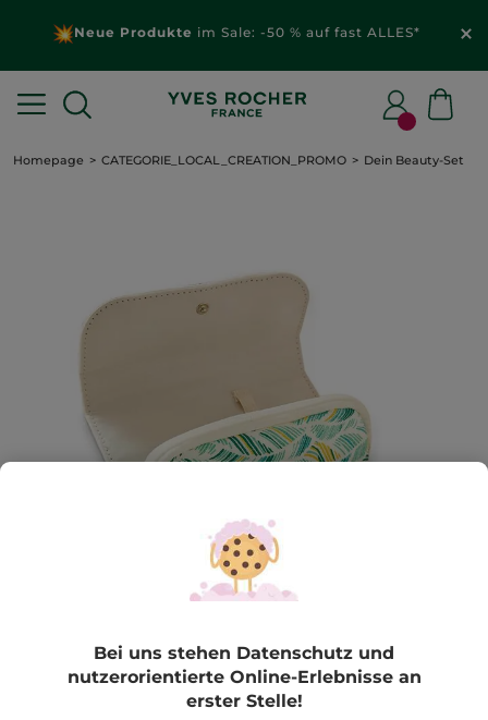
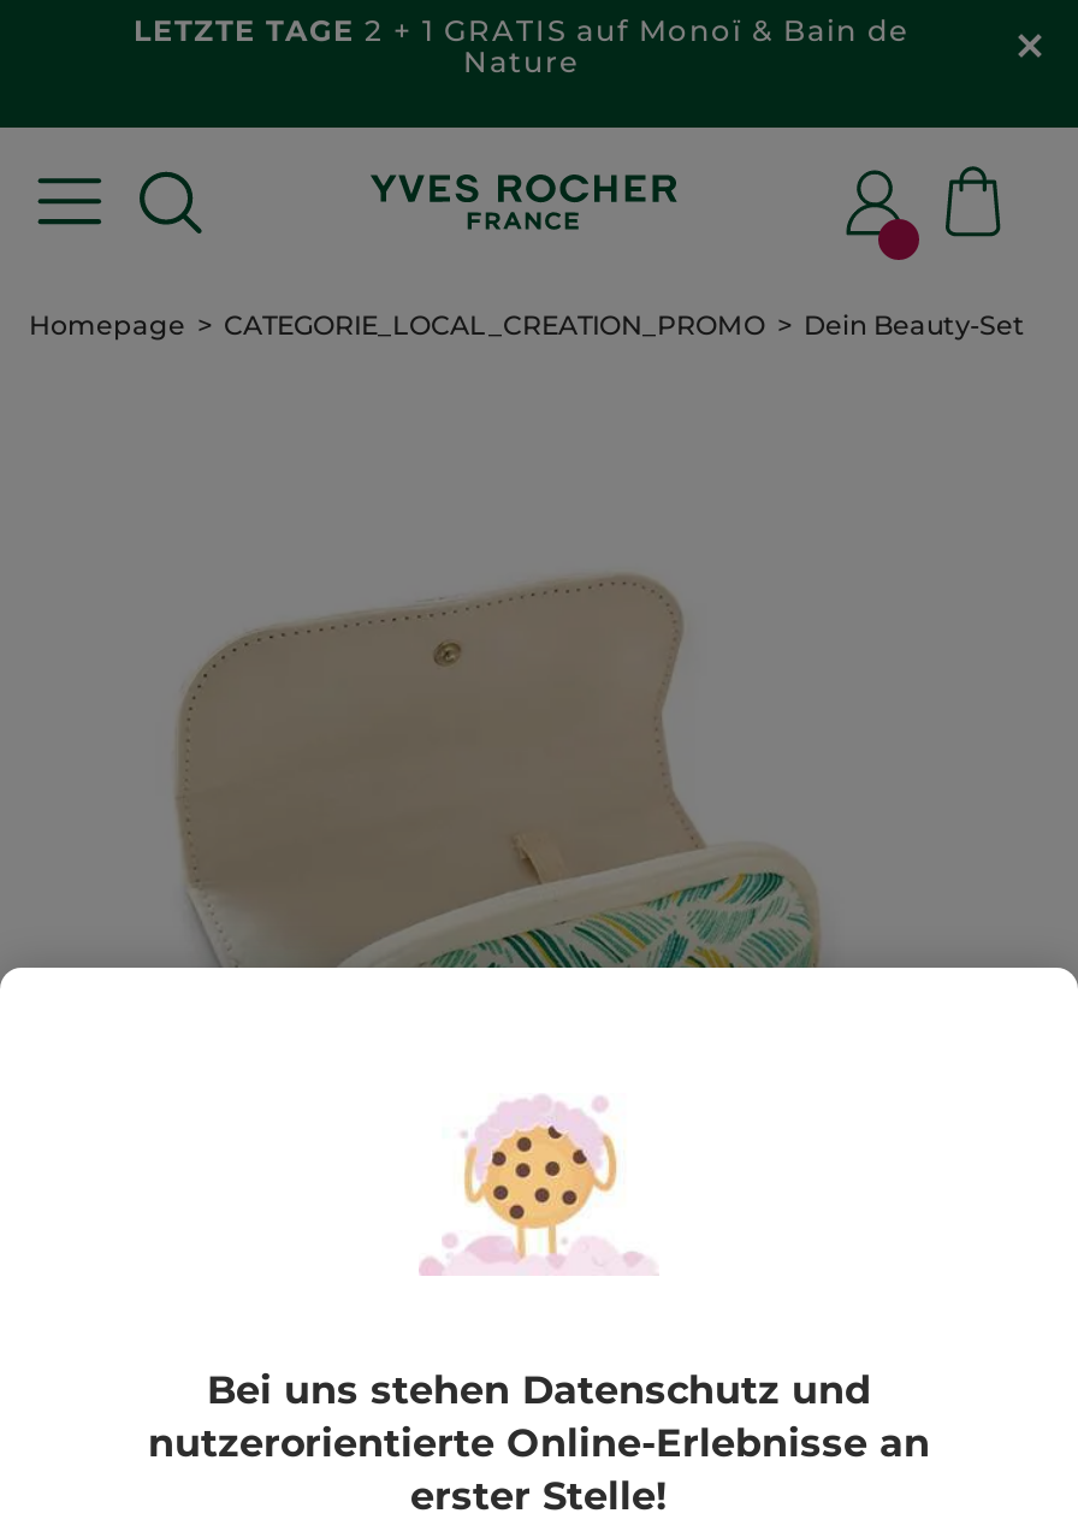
- Neue Produkte im Sale: -50 % auf fast ALLES*
+ LETZTE TAGE 2 + 1 GRATIS auf Monoï & Bain de
+ Nature
